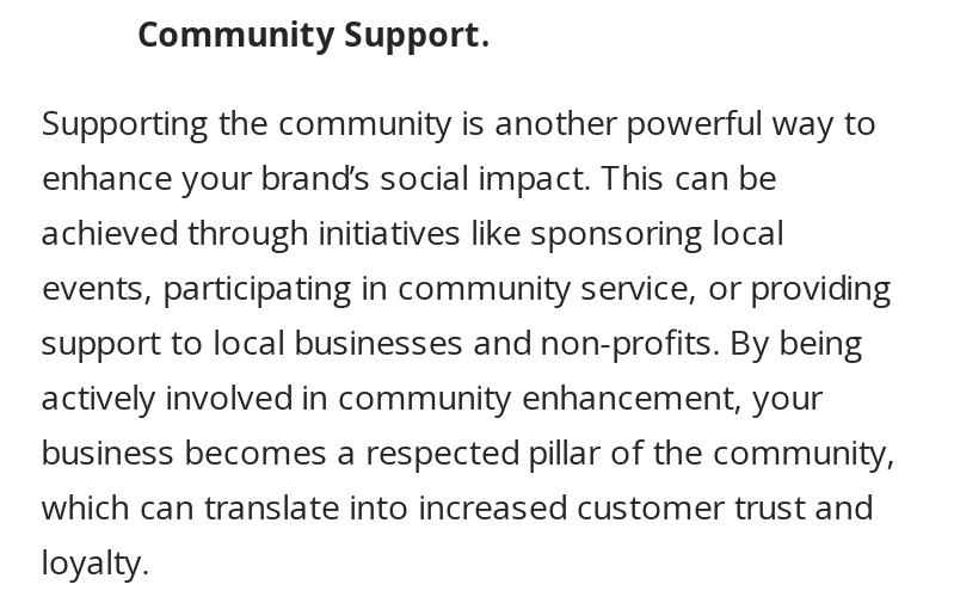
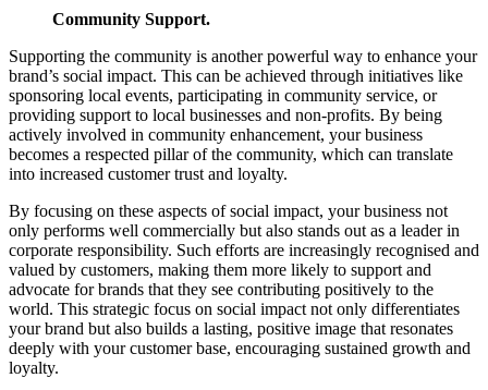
- Supporting the community is another powerful way to
- enhance your brand’s social impact. This can be
- achieved through initiatives like sponsoring local
- events, participating in community service, or providing
- support to local businesses and non-profits. By being
- actively involved in community enhancement, your
- business becomes a respected pillar of the community,
- which can translate into increased customer trust and
+ Supporting the community is another powerful way to enhance your
+ brand’s social impact. This can be achieved through initiatives like
+ sponsoring local events, participating in community service, or
+ providing support to local businesses and non-profits. By being
+ actively involved in community enhancement, your business
+ becomes a respected pillar of the community, which can translate
+ into increased customer trust and loyalty.
+ By focusing on these aspects of social impact, your business not
+ only performs well commercially but also stands out as a leader in
+ corporate responsibility. Such efforts are increasingly recognised and
+ valued by customers, making them more likely to support and
+ advocate for brands that they see contributing positively to the
+ world. This strategic focus on social impact not only differentiates
+ your brand but also builds a lasting, positive image that resonates
+ deeply with your customer base, encouraging sustained growth and
